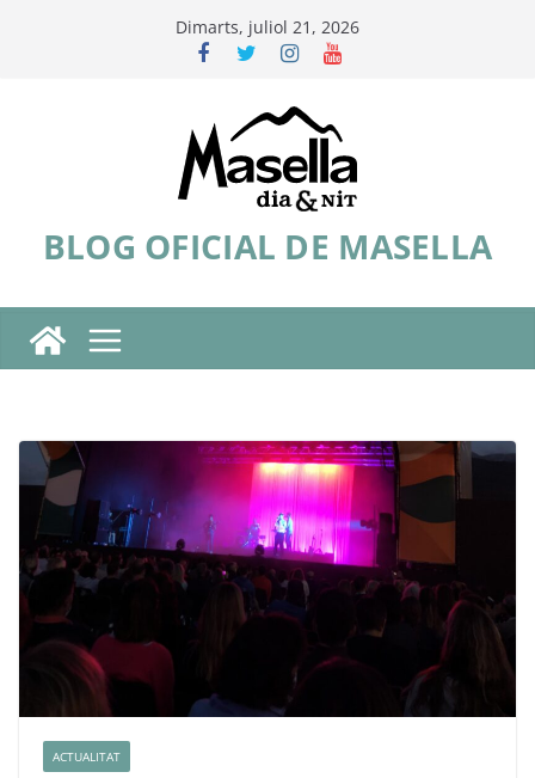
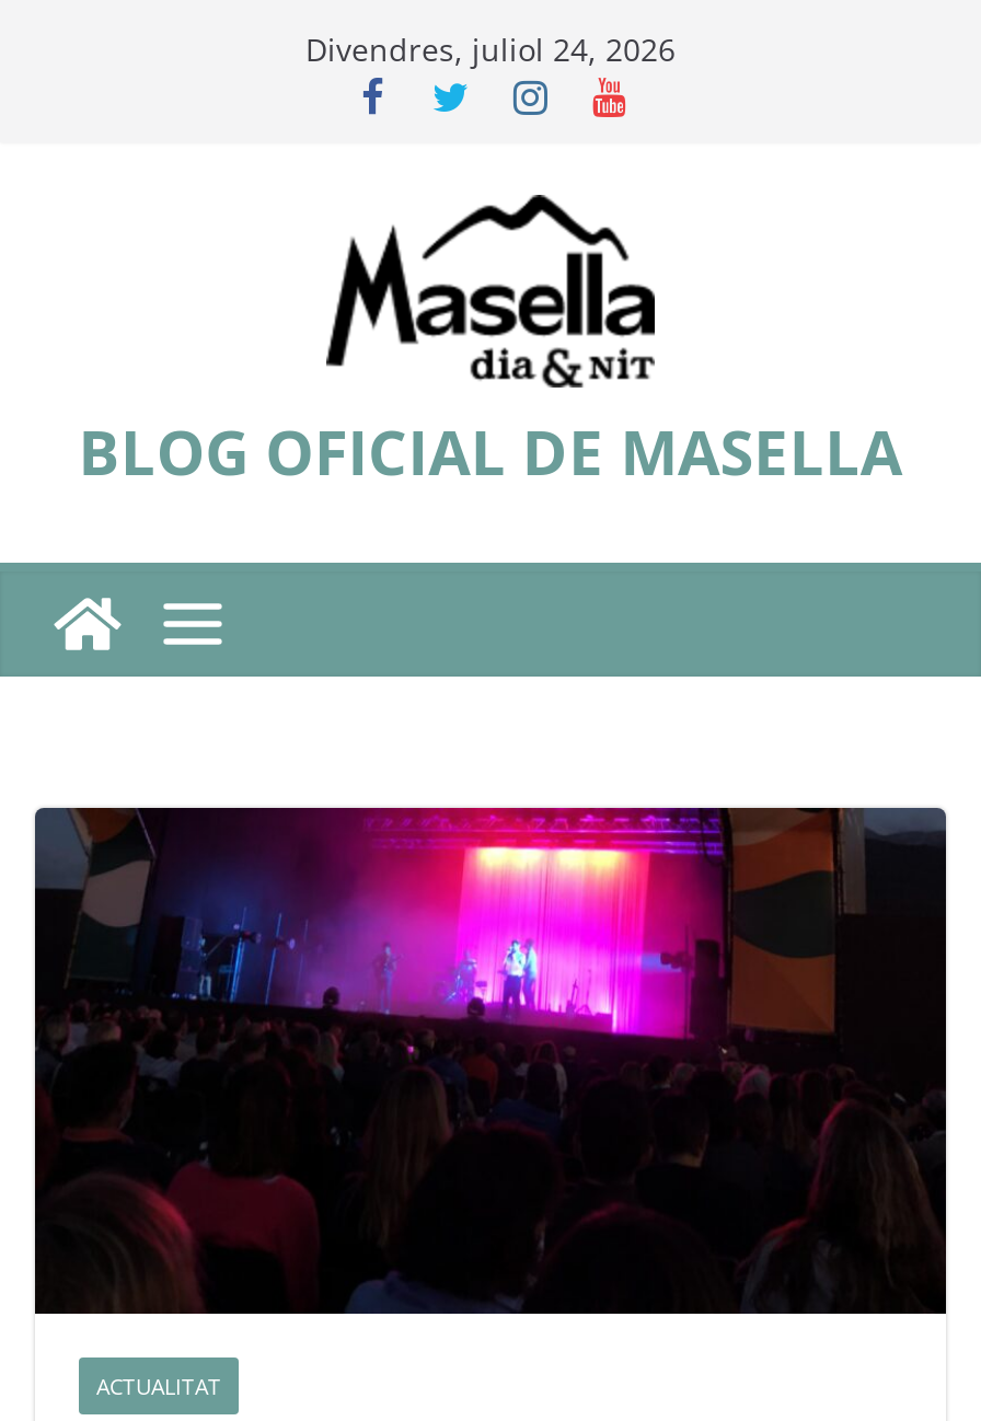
- Dimarts, juliol 21, 2026
+ Divendres, juliol 24, 2026
